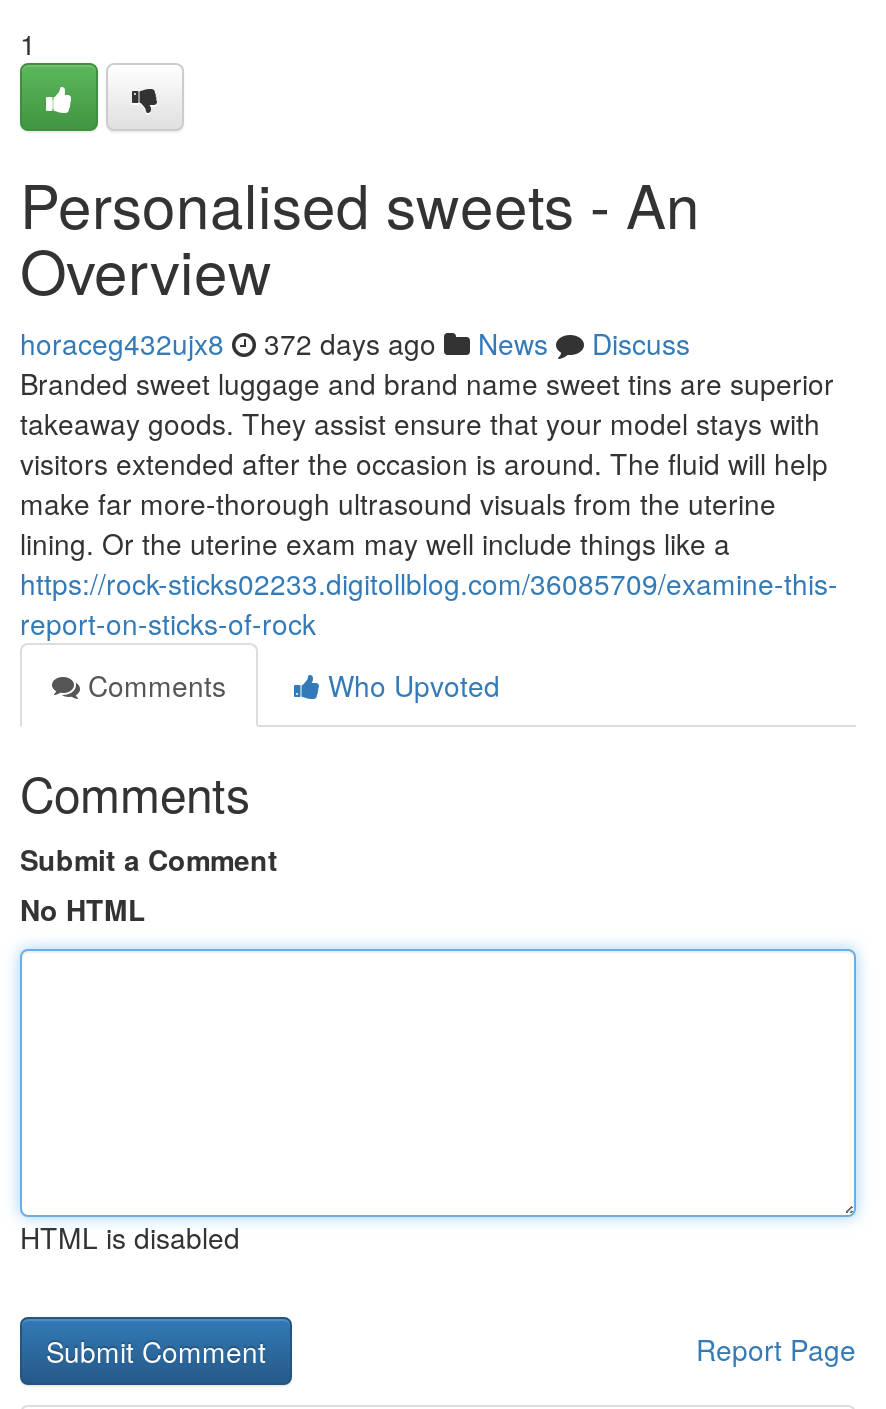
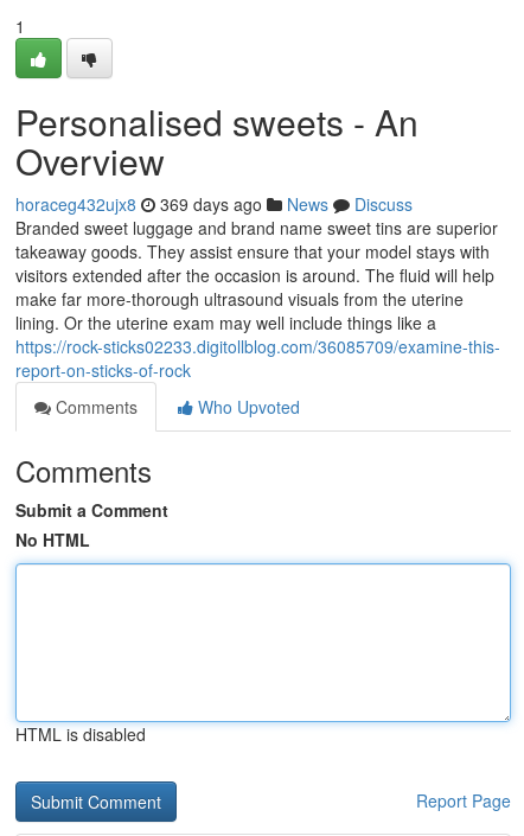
- horaceg432ujx8 372 days ago News Discuss
+ horaceg432ujx8 369 days ago News Discuss
